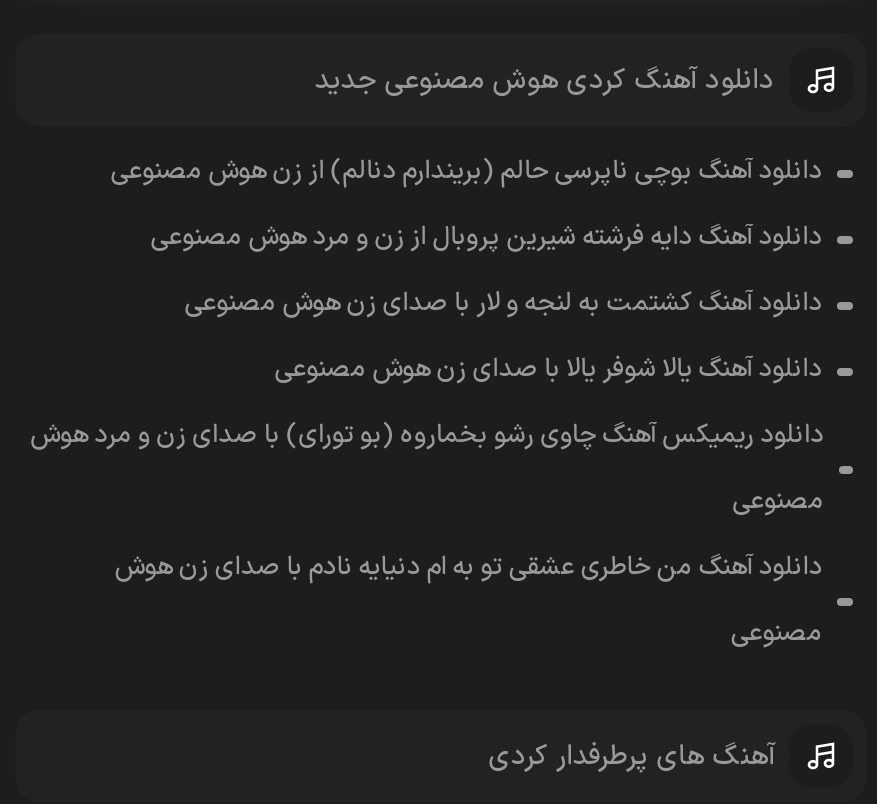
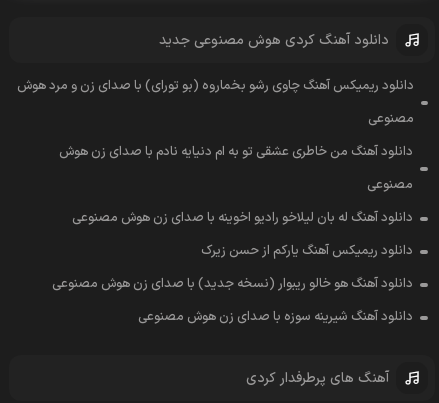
- دانلود آهنگ بوچی ناپرسی حالم (بریندارم دنالم) از زن هوش مصنوعی
- دانلود آهنگ دایه فرشته شیرین پروبال از زن و مرد هوش مصنوعی
- دانلود آهنگ کشتمت به لنجه و لار با صدای زن هوش مصنوعی
- دانلود آهنگ یالا شوفر یالا با صدای زن هوش مصنوعی

moved up: دانلود ریمیکس آهنگ چاوی رشو بخماروه (بو تورای) با صدای زن و مرد هوش | مصنوعی | دانلود آهنگ من خاطری عشقی تو به ام دنیایه نادم با صدای زن هوش | مصنوعی

+ دانلود آهنگ له بان لیلاخو رادیو اخوینه با صدای زن هوش مصنوعی
+ دانلود ریمیکس آهنگ یارکم از حسن زیرک
+ دانلود آهنگ هو خالو ریبوار (نسخه جدید) با صدای زن هوش مصنوعی
+ دانلود آهنگ شیرینه سوزه با صدای زن هوش مصنوعی
